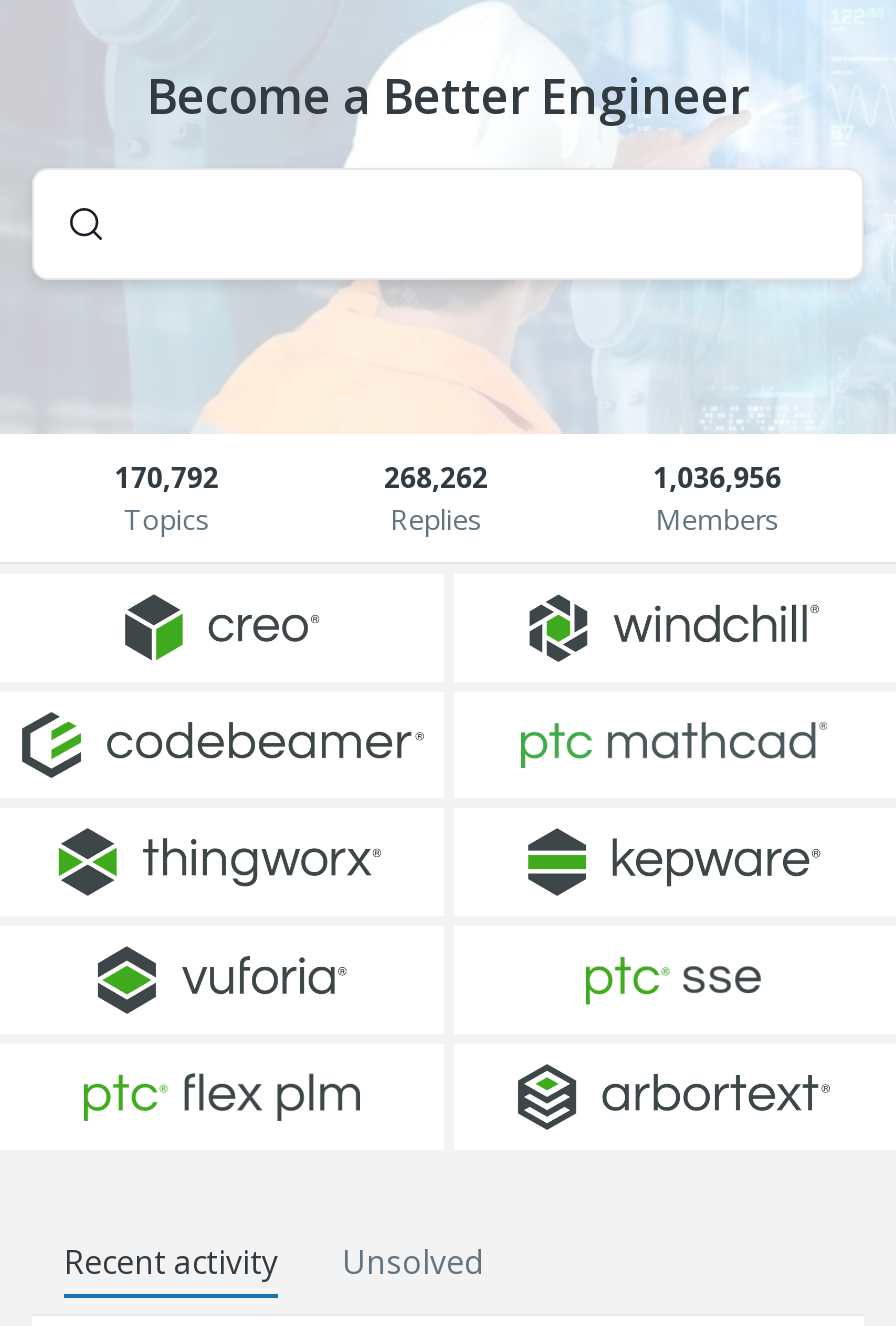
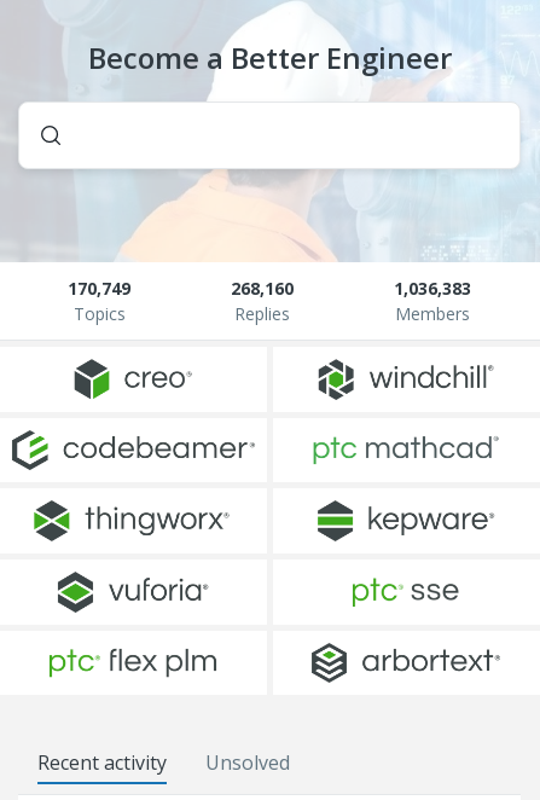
- 170,792
+ 170,749

- 268,262
+ 268,160

- 1,036,956
+ 1,036,383
